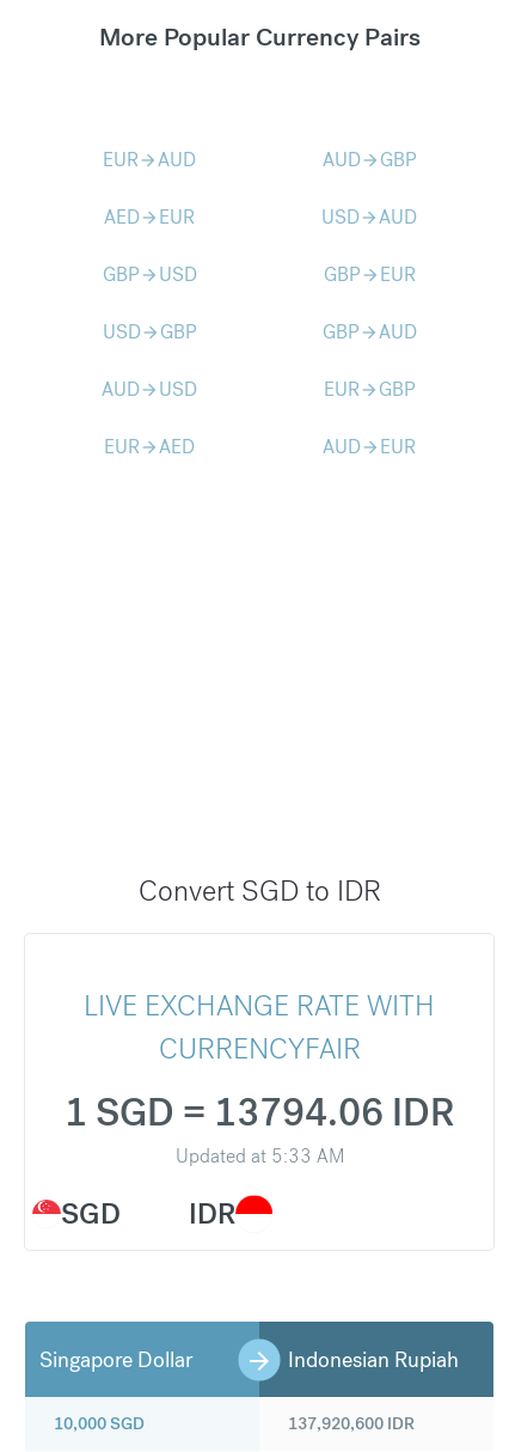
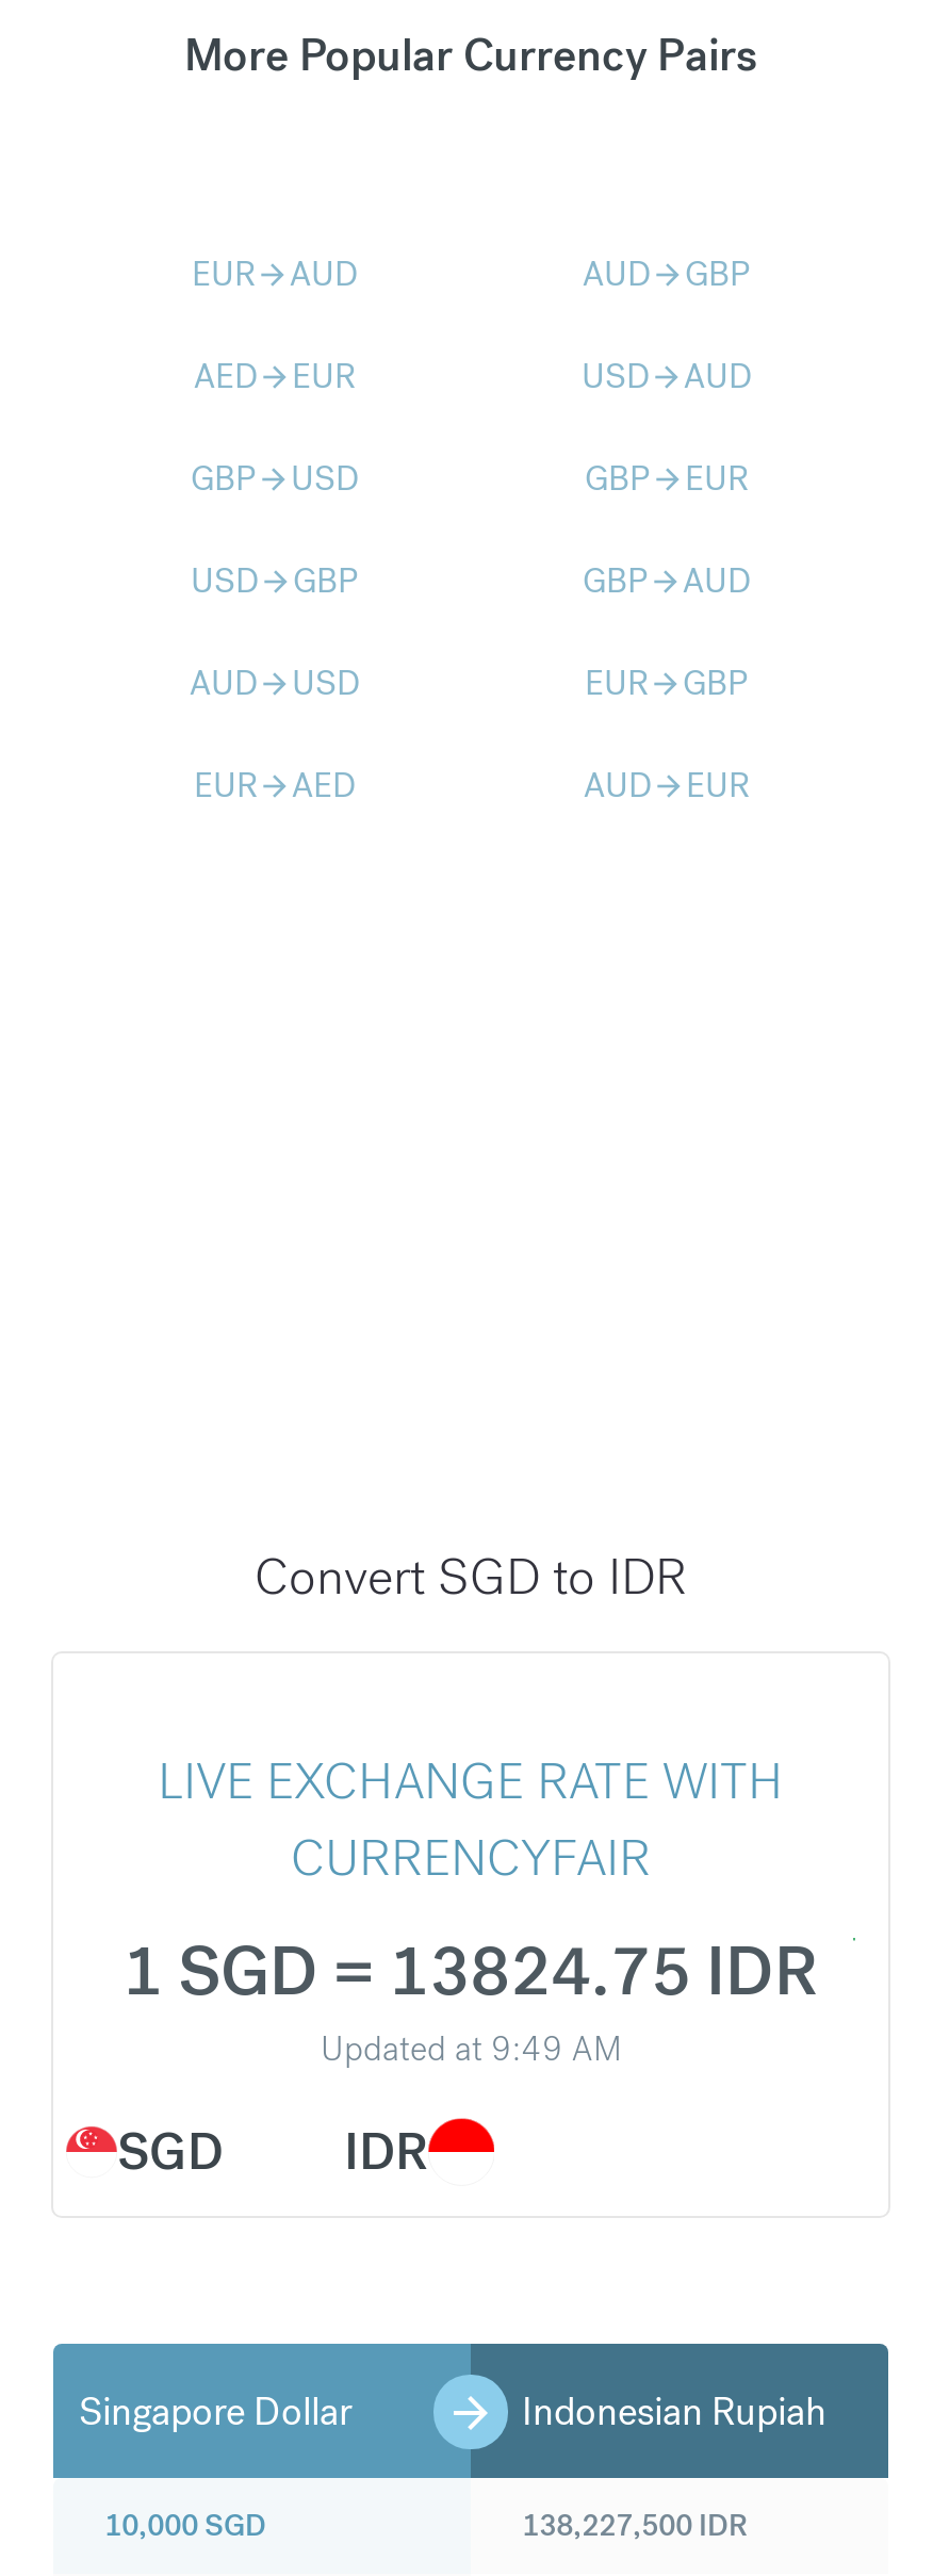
- 1 SGD = 13794.06 IDR
+ 1 SGD = 13824.75 IDR

- Updated at 5:33 AM
+ Updated at 9:49 AM

- 137,920,600 IDR
+ 138,227,500 IDR
